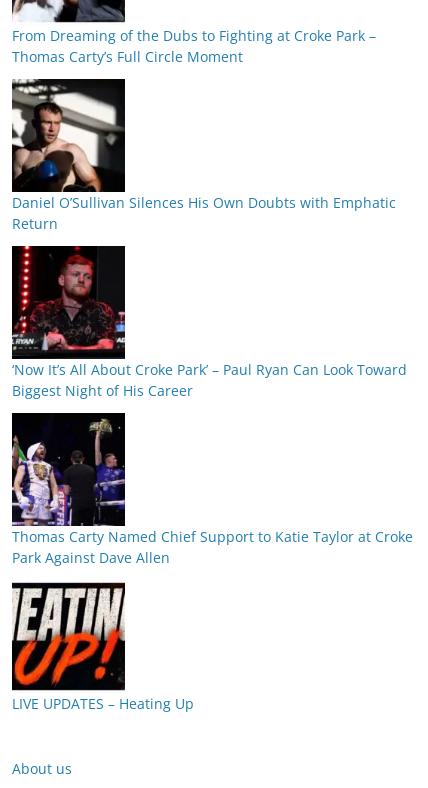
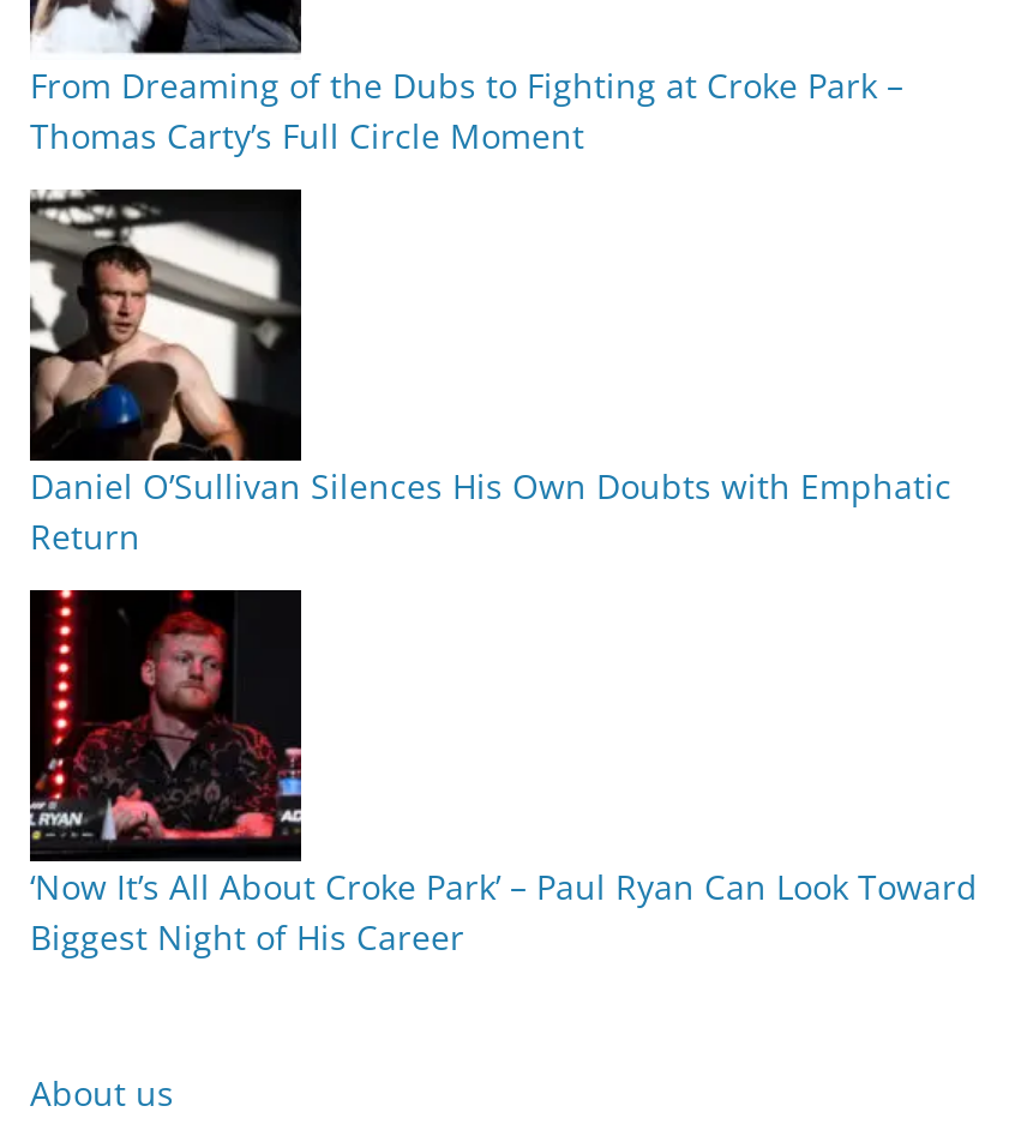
- [image]
- Thomas Carty Named Chief Support to Katie Taylor at Croke
- Park Against Dave Allen

- [image]
- LIVE UPDATES – Heating Up
